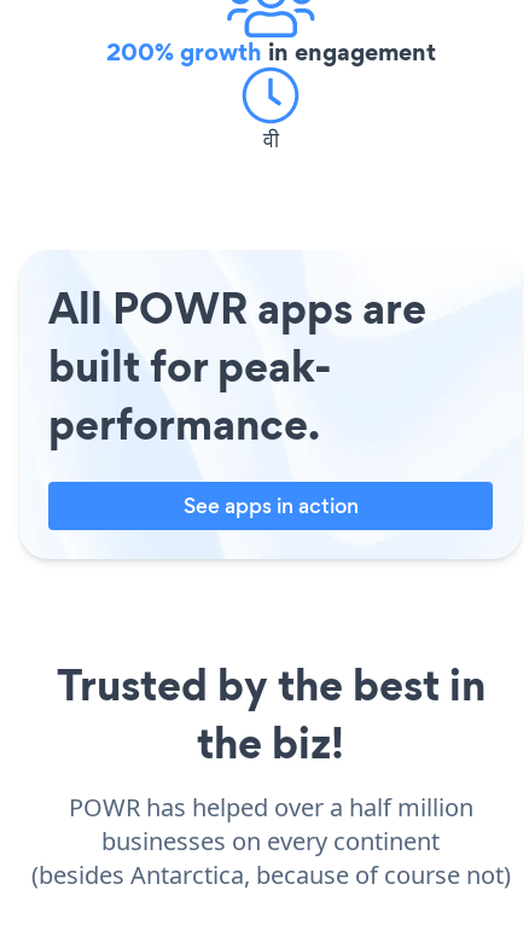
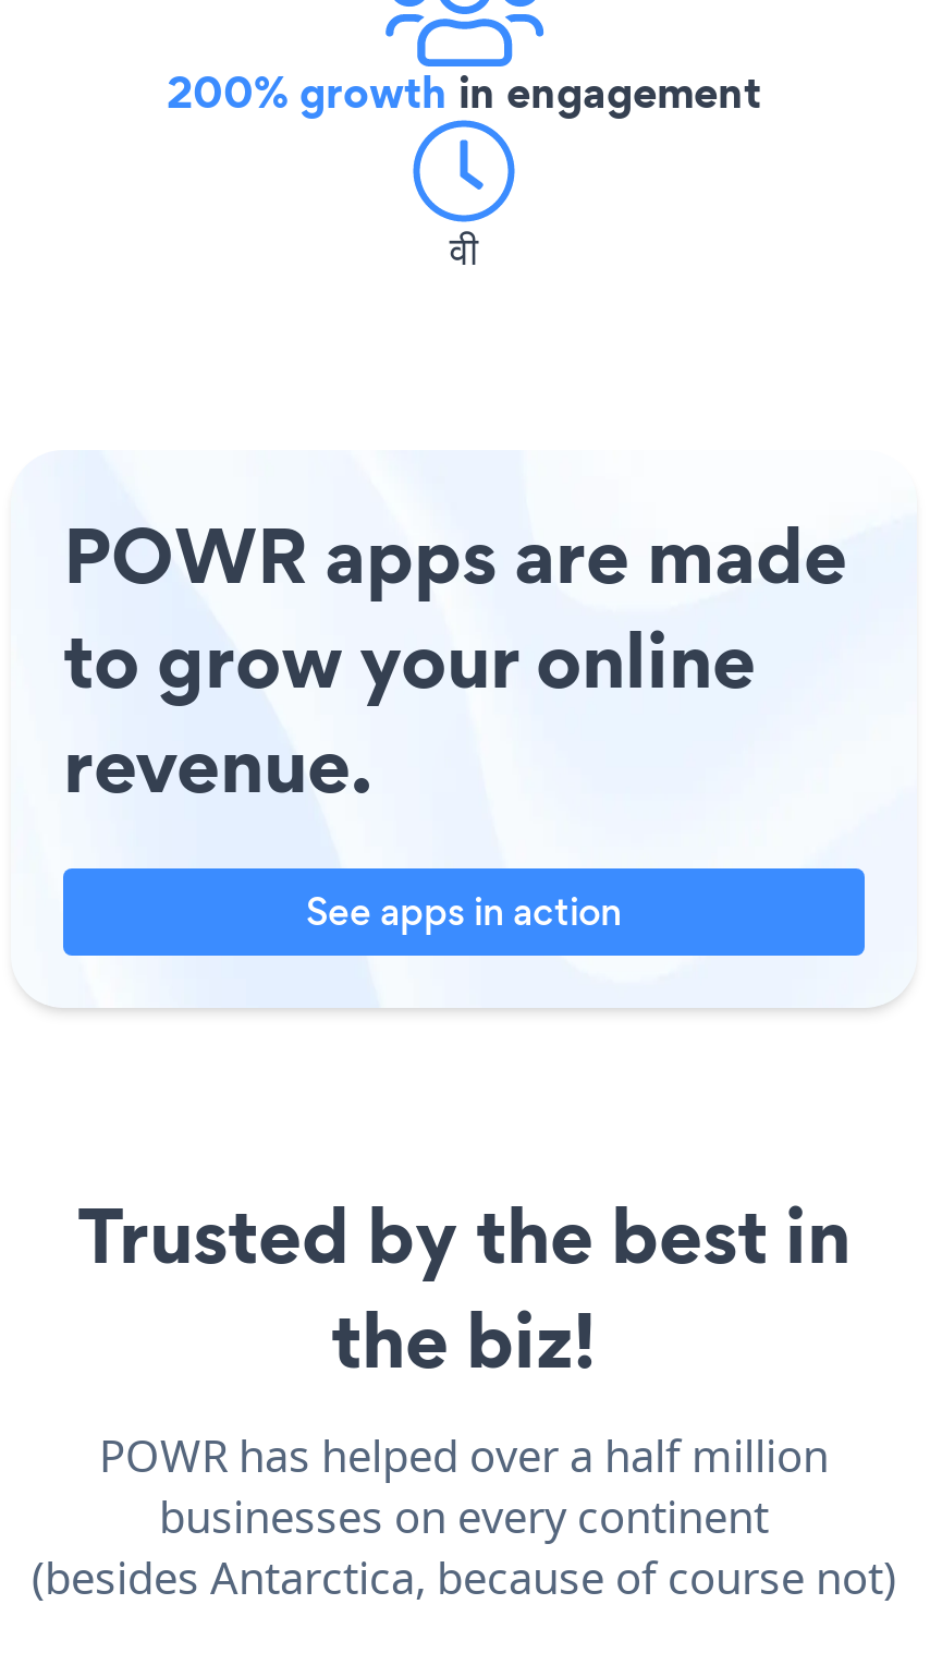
- All POWR apps are
- built for peak-
- performance.
+ POWR apps are made
+ to grow your online
+ revenue.
